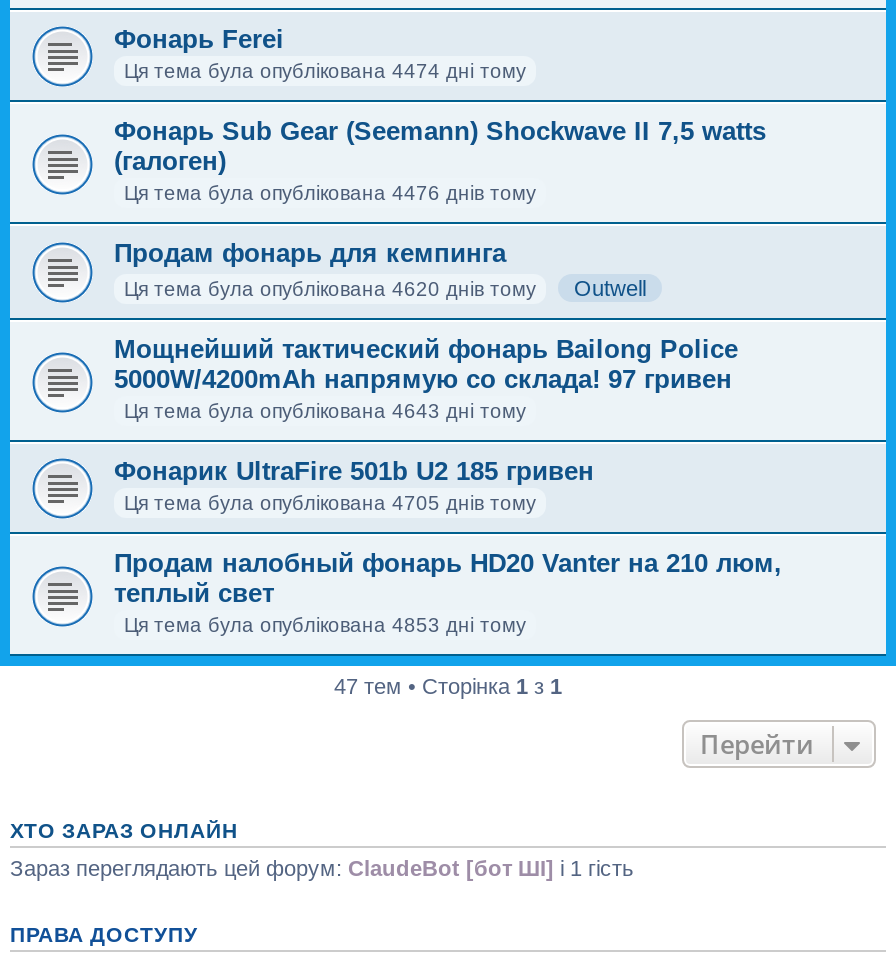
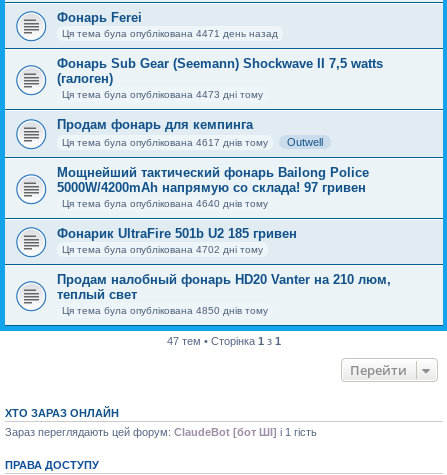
- Ця тема була опублікована 4474 дні тому
+ Ця тема була опублікована 4471 день назад

- Ця тема була опублікована 4476 днів тому
+ Ця тема була опублікована 4473 дні тому

- Ця тема була опублікована 4620 днів тому
+ Ця тема була опублікована 4617 днів тому

- Ця тема була опублікована 4643 дні тому
+ Ця тема була опублікована 4640 днів тому

- Ця тема була опублікована 4705 днів тому
+ Ця тема була опублікована 4702 дні тому

- Ця тема була опублікована 4853 дні тому
+ Ця тема була опублікована 4850 днів тому
